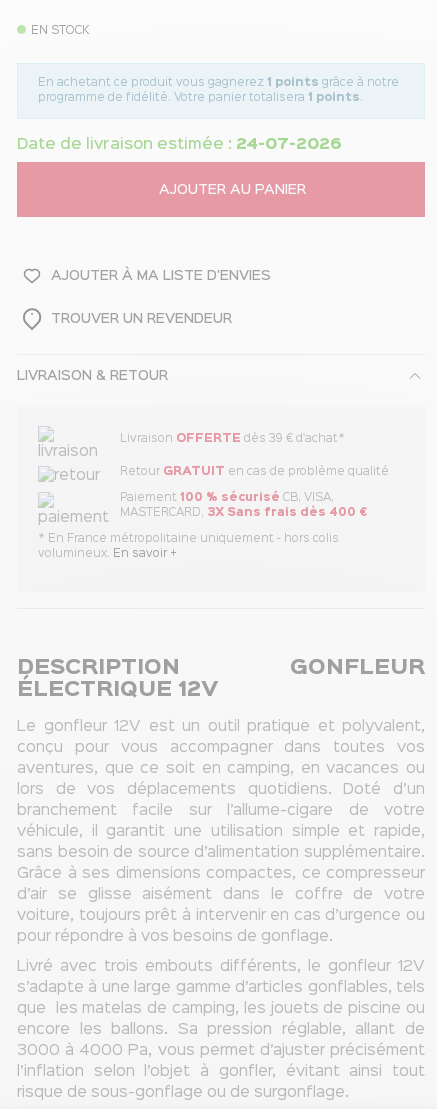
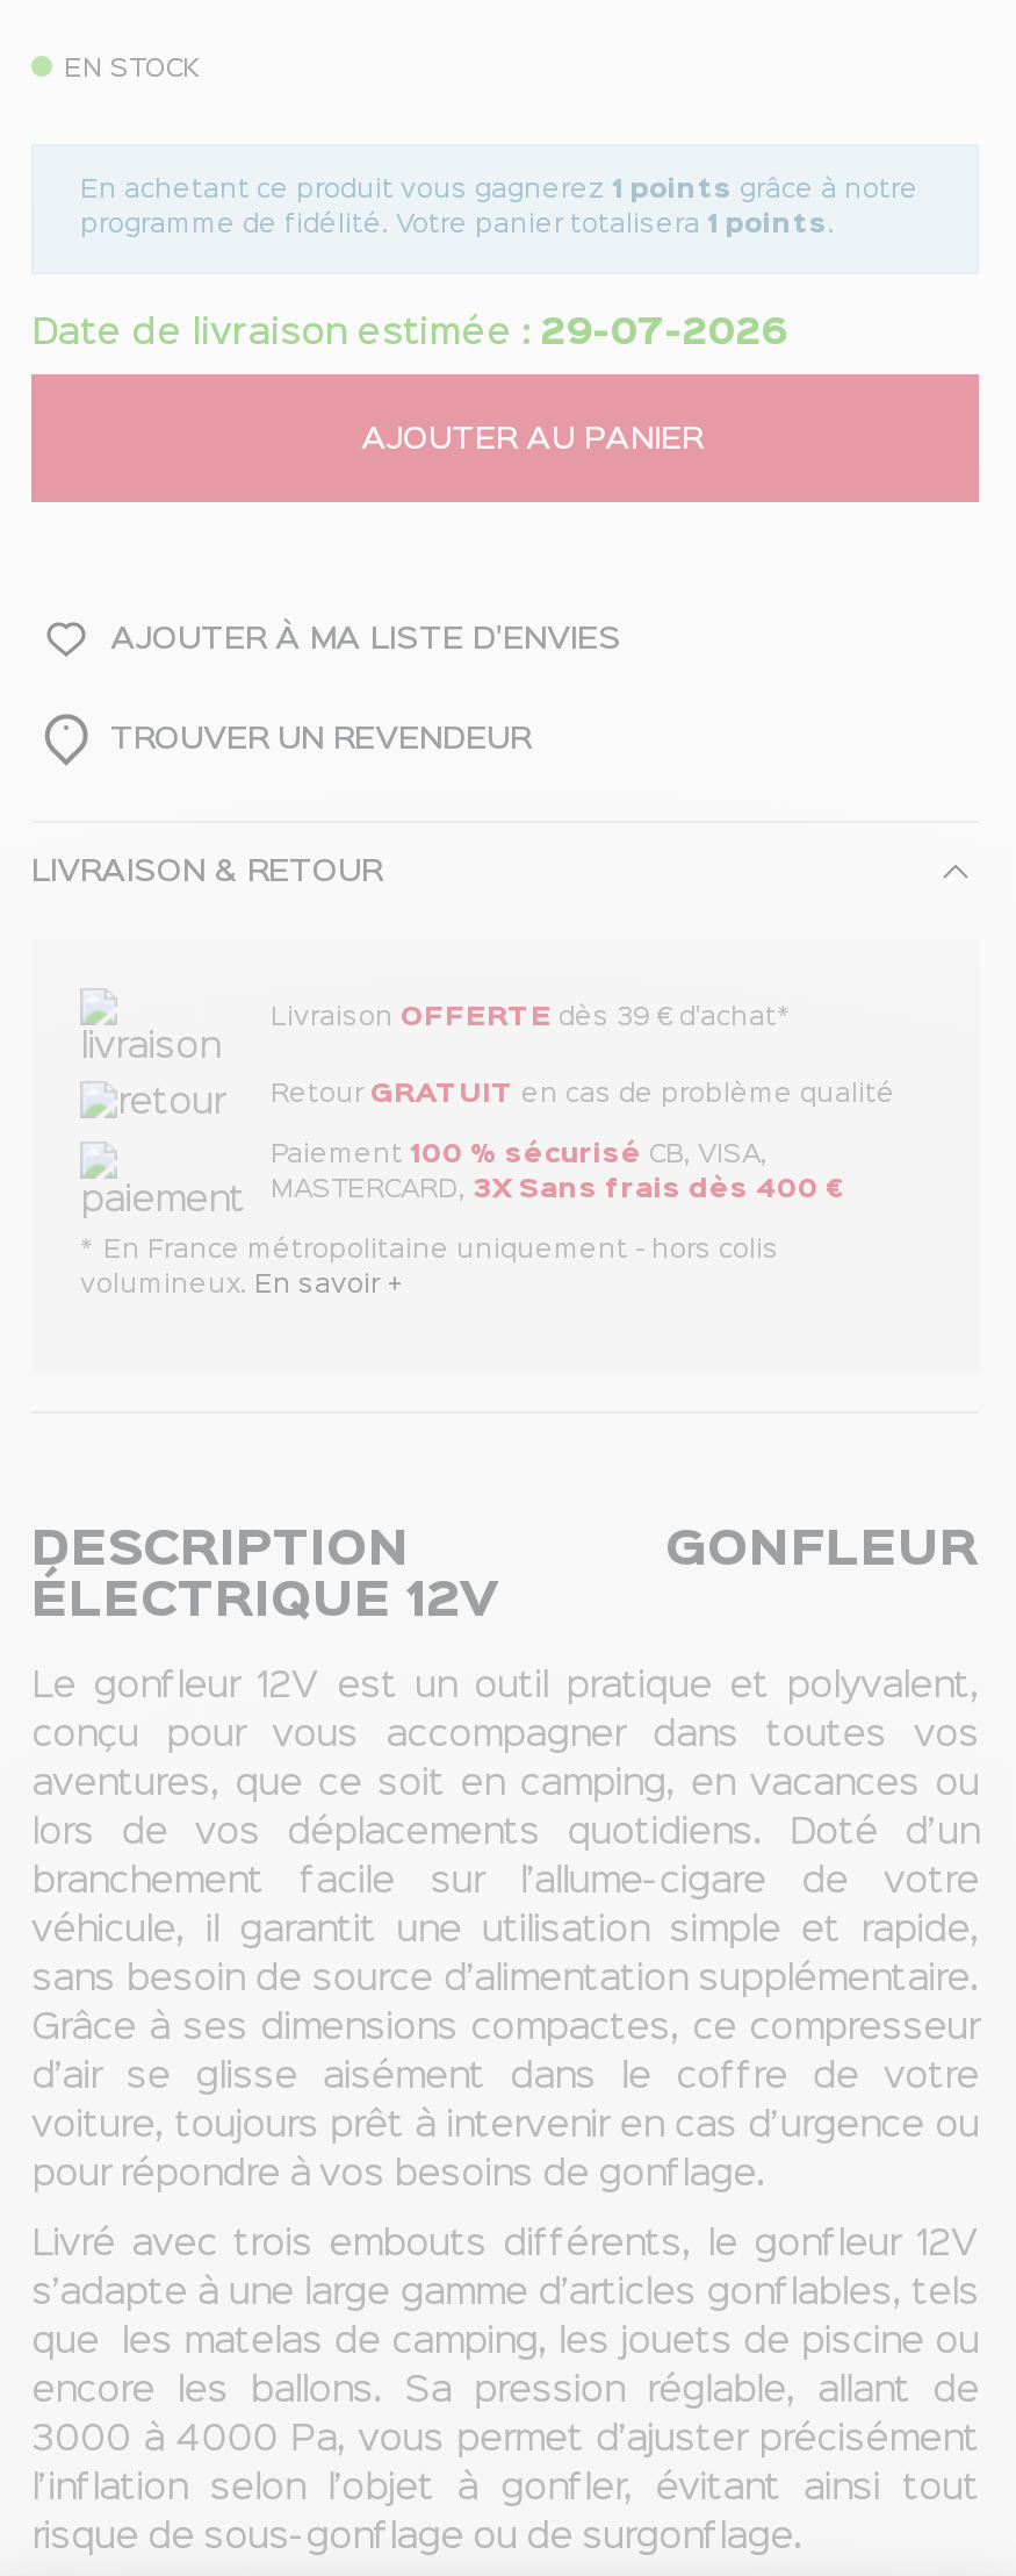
- Date de livraison estimée : 24-07-2026
+ Date de livraison estimée : 29-07-2026
